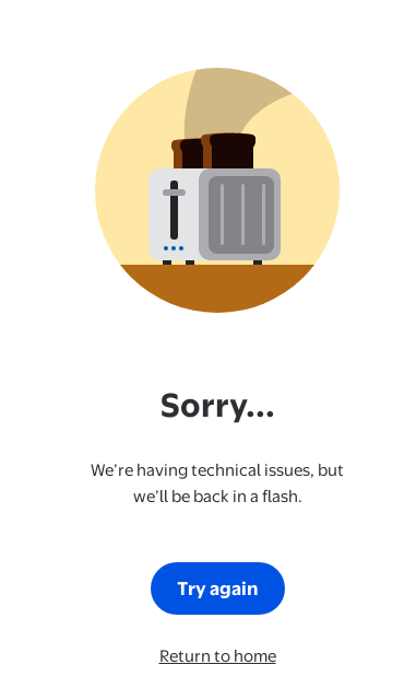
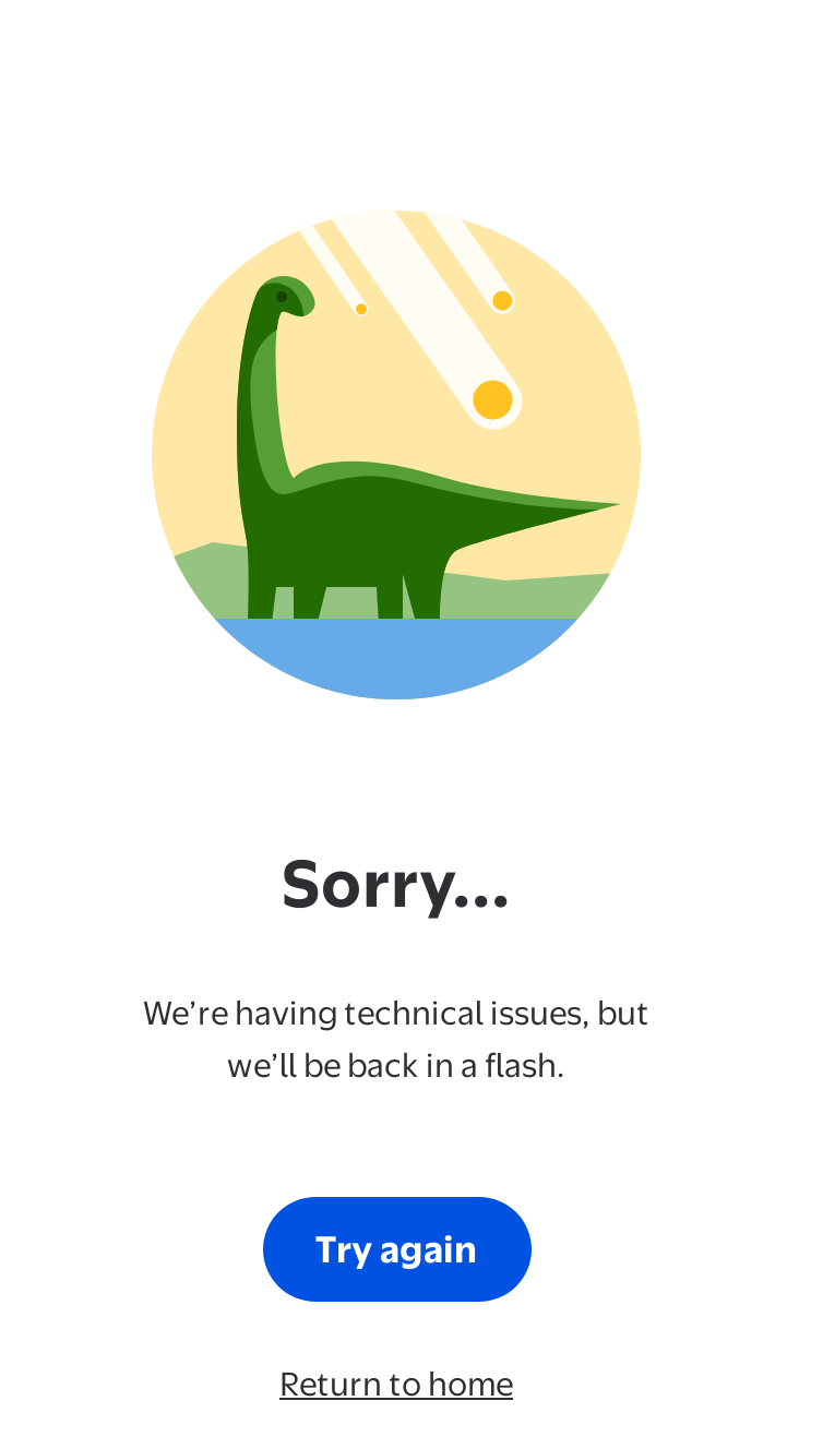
- [image]
+ [image]
